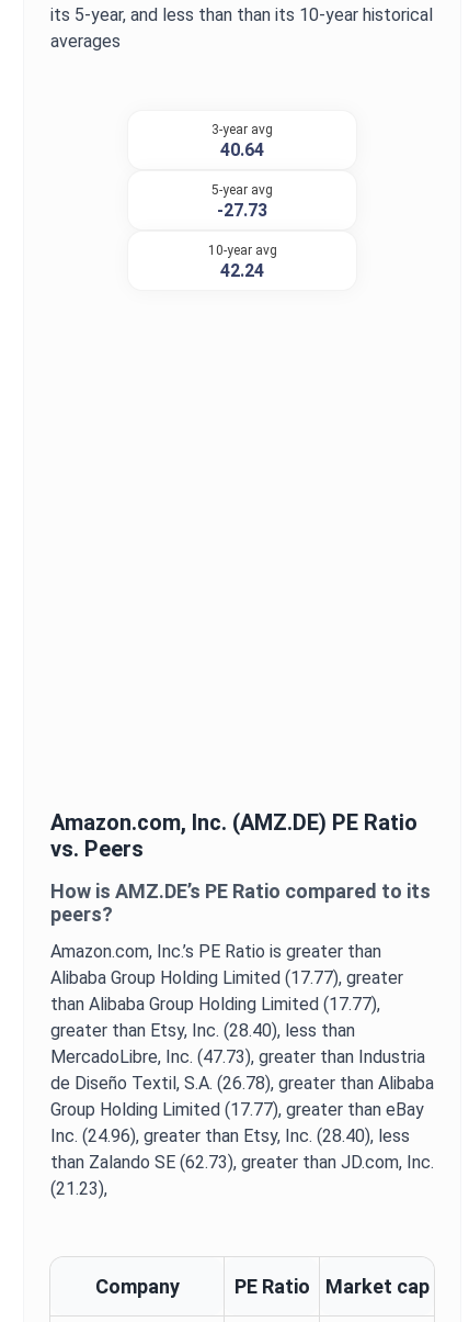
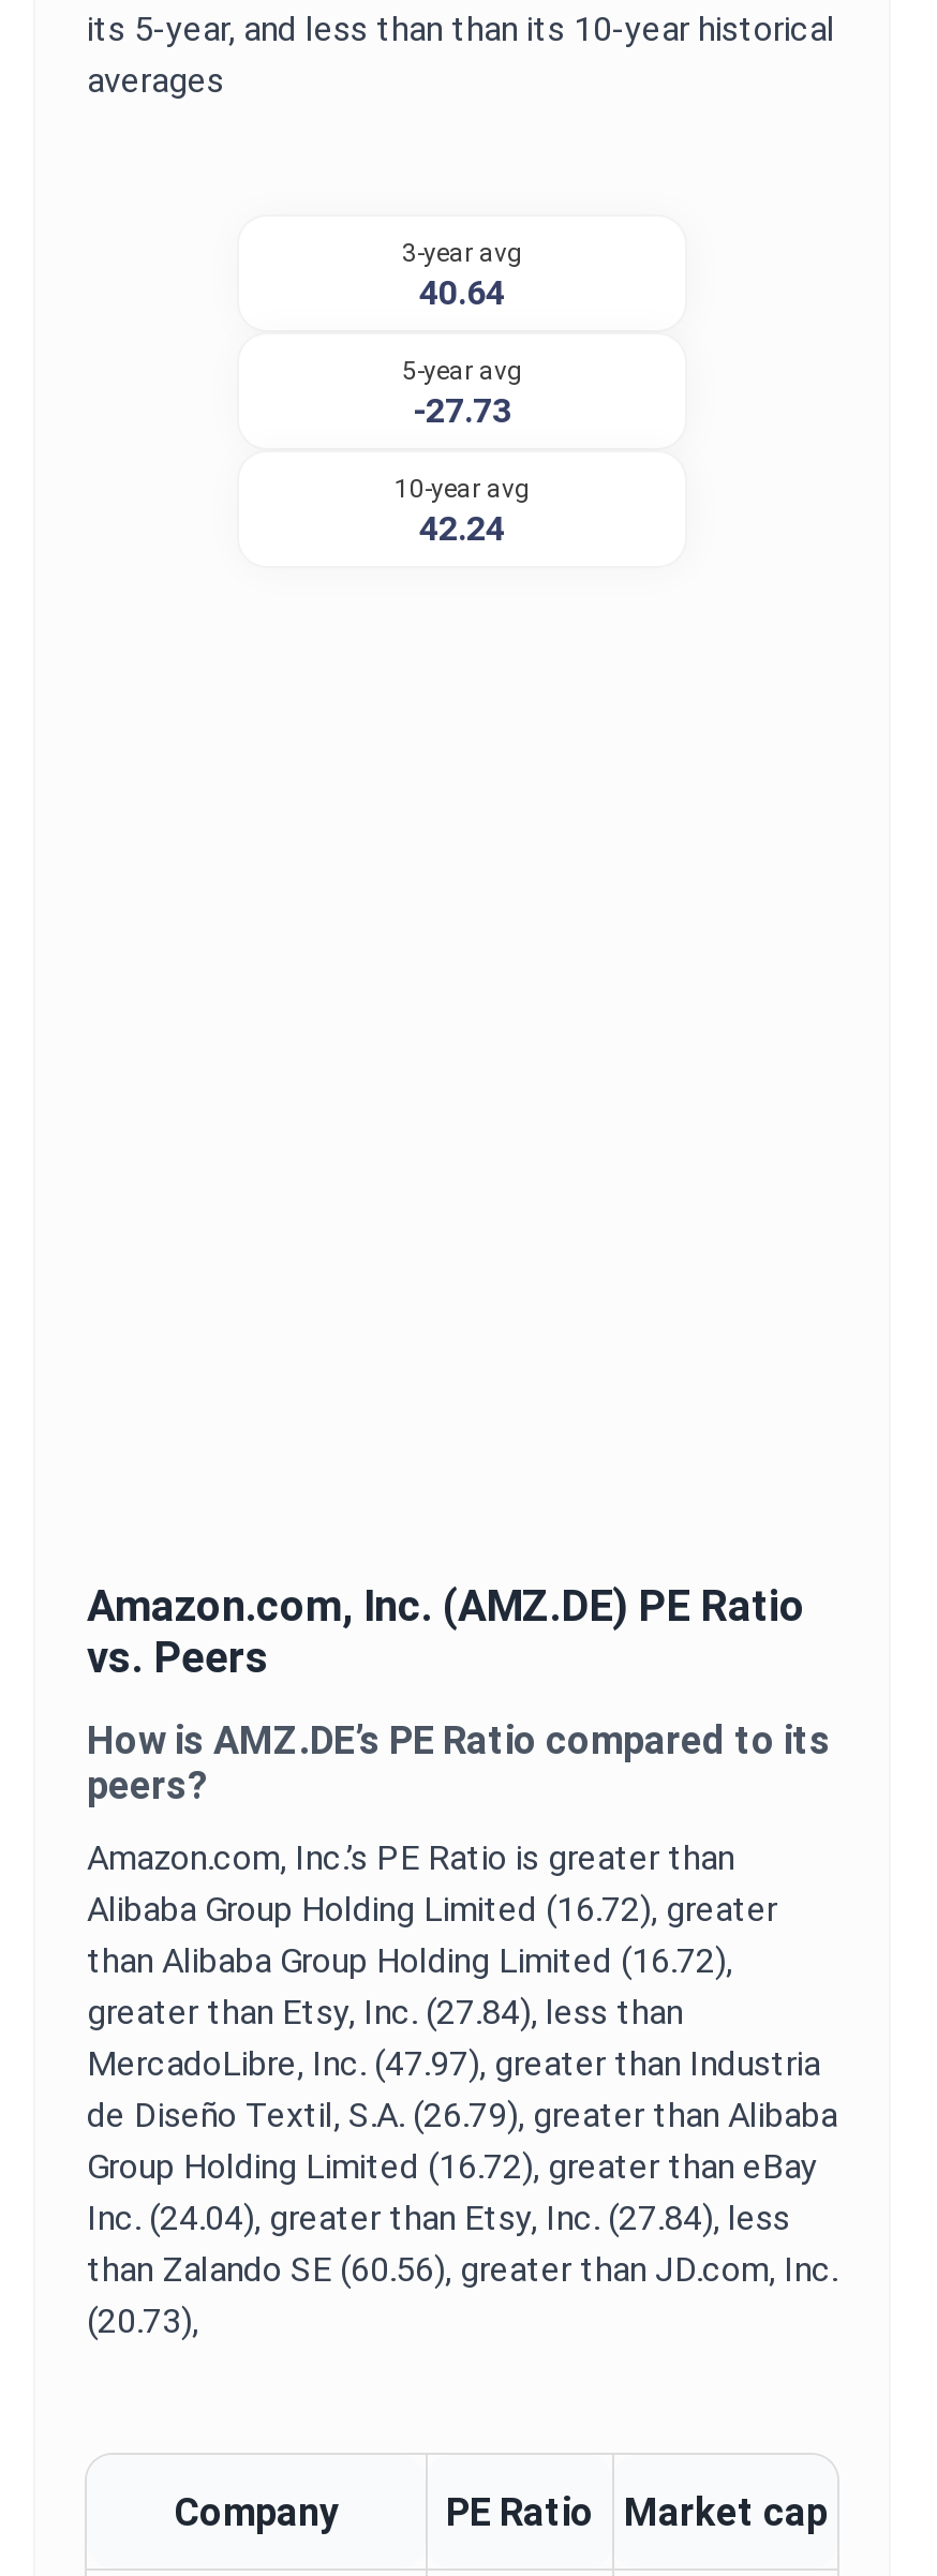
- Alibaba Group Holding Limited (17.77), greater
+ Alibaba Group Holding Limited (16.72), greater

- than Alibaba Group Holding Limited (17.77),
+ than Alibaba Group Holding Limited (16.72),

- greater than Etsy, Inc. (28.40), less than
+ greater than Etsy, Inc. (27.84), less than

- MercadoLibre, Inc. (47.73), greater than Industria
+ MercadoLibre, Inc. (47.97), greater than Industria

- de Diseño Textil, S.A. (26.78), greater than Alibaba
+ de Diseño Textil, S.A. (26.79), greater than Alibaba

- Group Holding Limited (17.77), greater than eBay
+ Group Holding Limited (16.72), greater than eBay

- Inc. (24.96), greater than Etsy, Inc. (28.40), less
+ Inc. (24.04), greater than Etsy, Inc. (27.84), less

- than Zalando SE (62.73), greater than JD.com, Inc.
+ than Zalando SE (60.56), greater than JD.com, Inc.

- (21.23),
+ (20.73),
